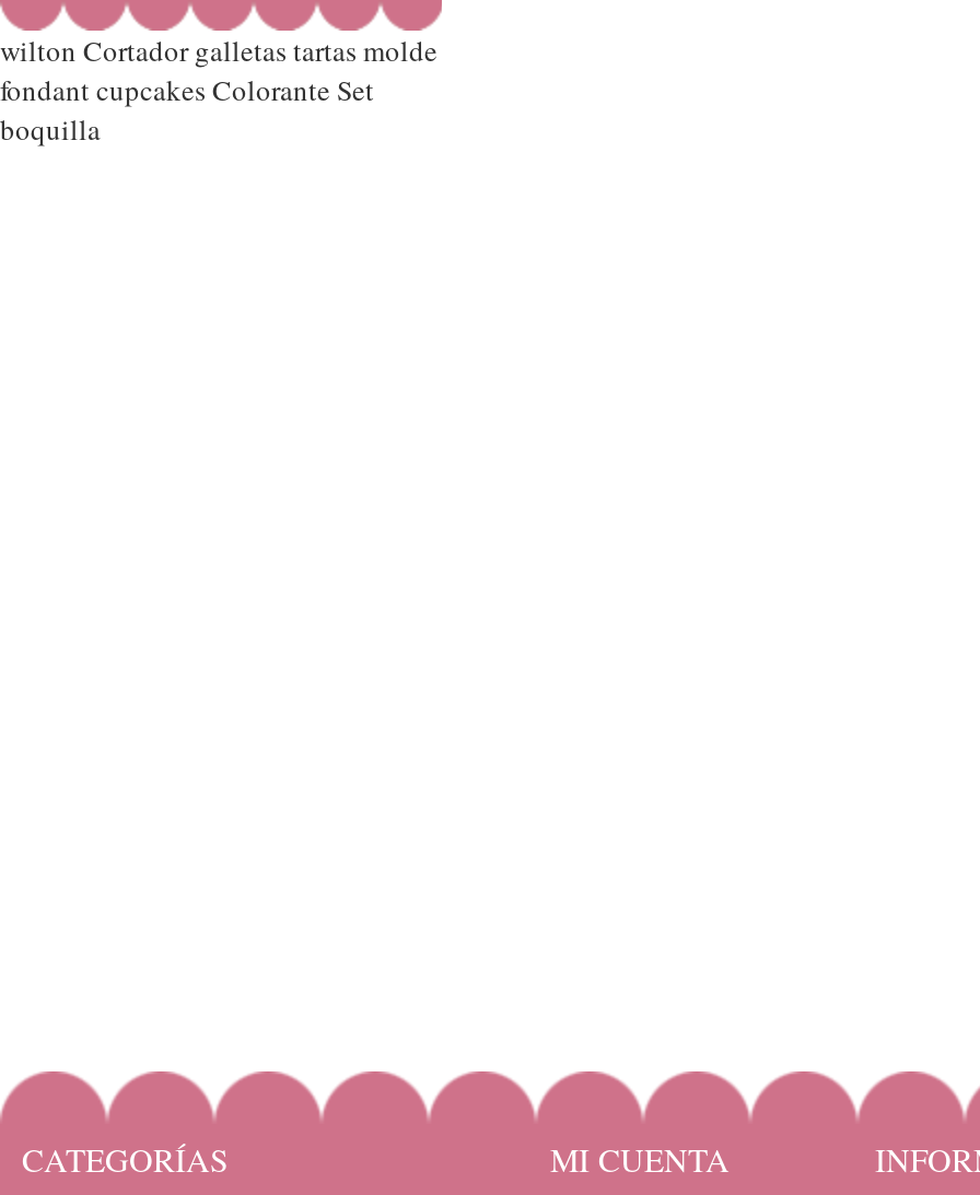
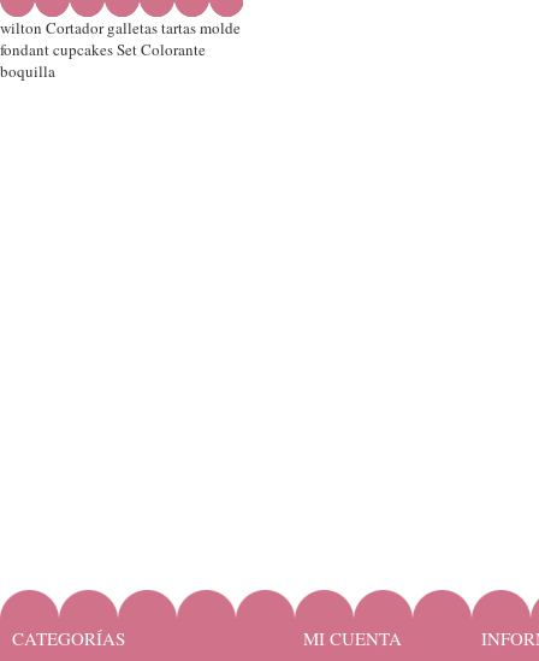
- fondant cupcakes Colorante Set
+ fondant cupcakes Set Colorante
